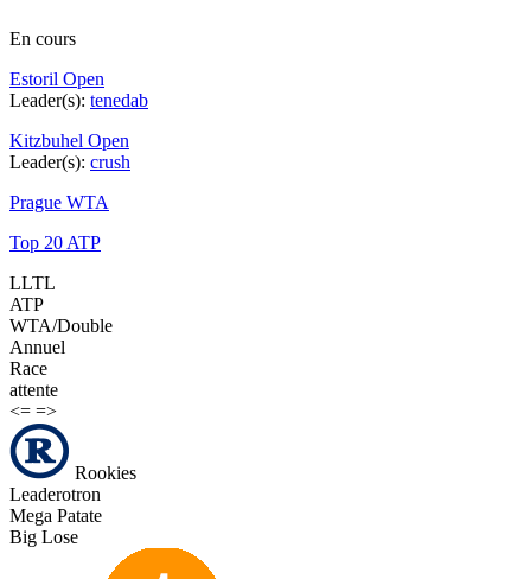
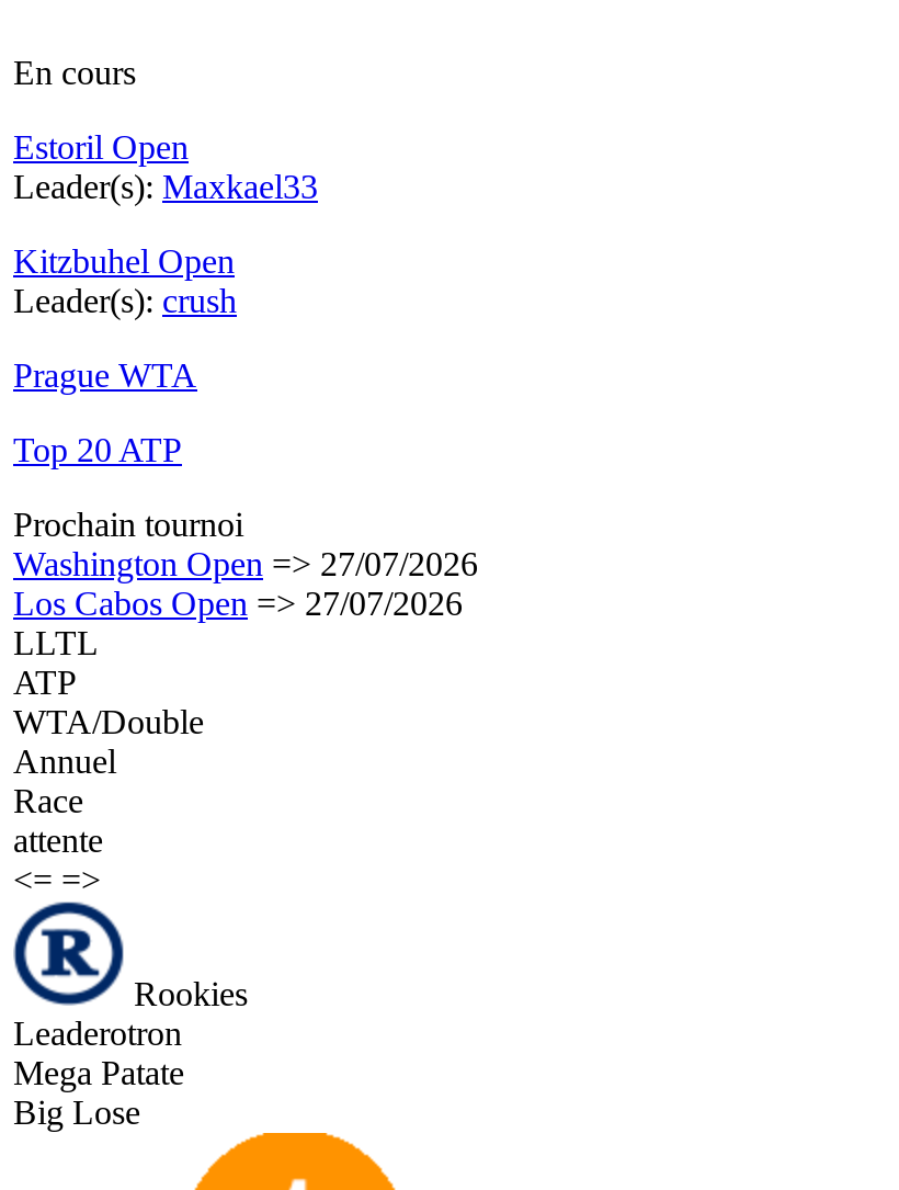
- Leader(s): tenedab
+ Leader(s): Maxkael33

+ Prochain tournoi
+ Washington Open => 27/07/2026
+ Los Cabos Open => 27/07/2026
